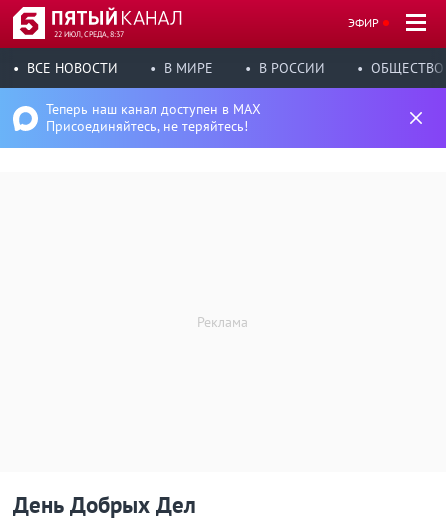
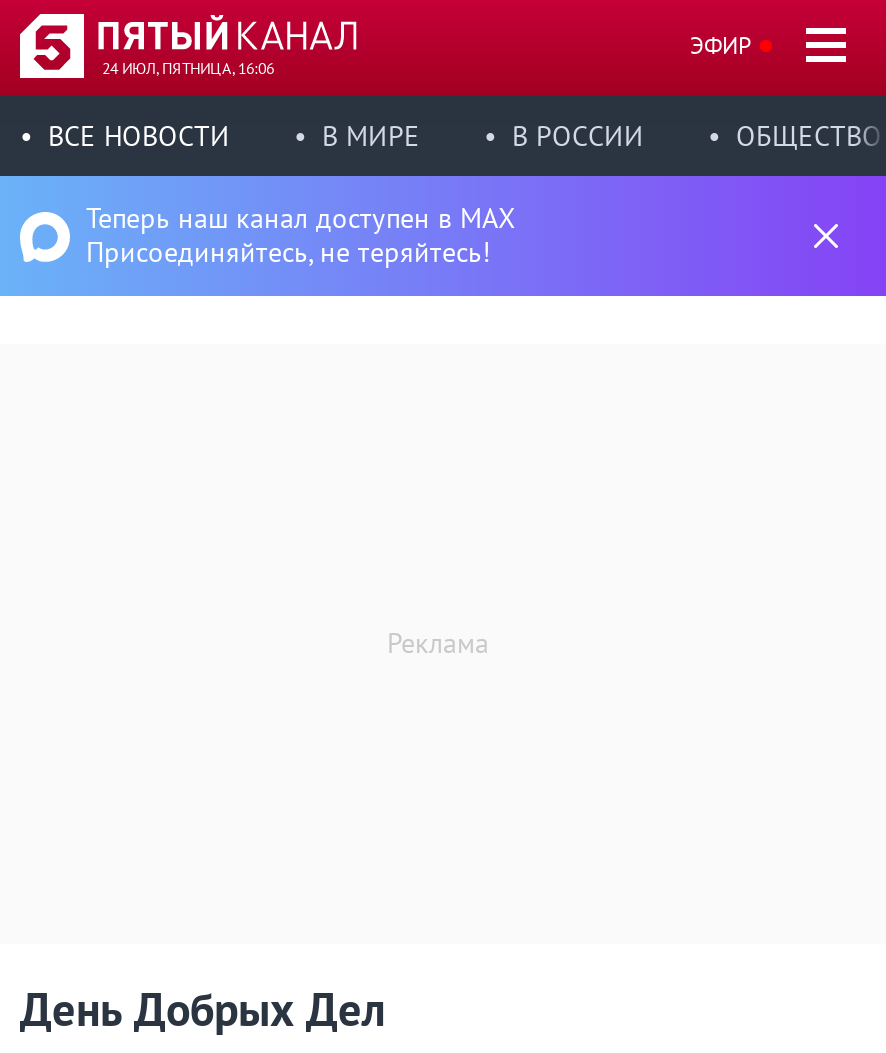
- 22 ИЮЛ, СРЕДА, 8:37
+ 24 ИЮЛ, ПЯТНИЦА, 16:06
